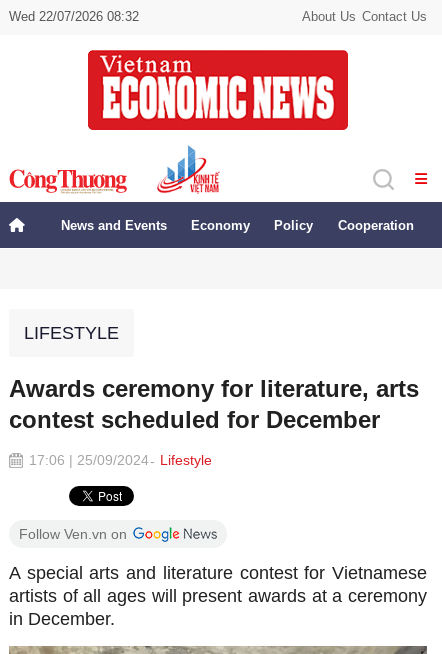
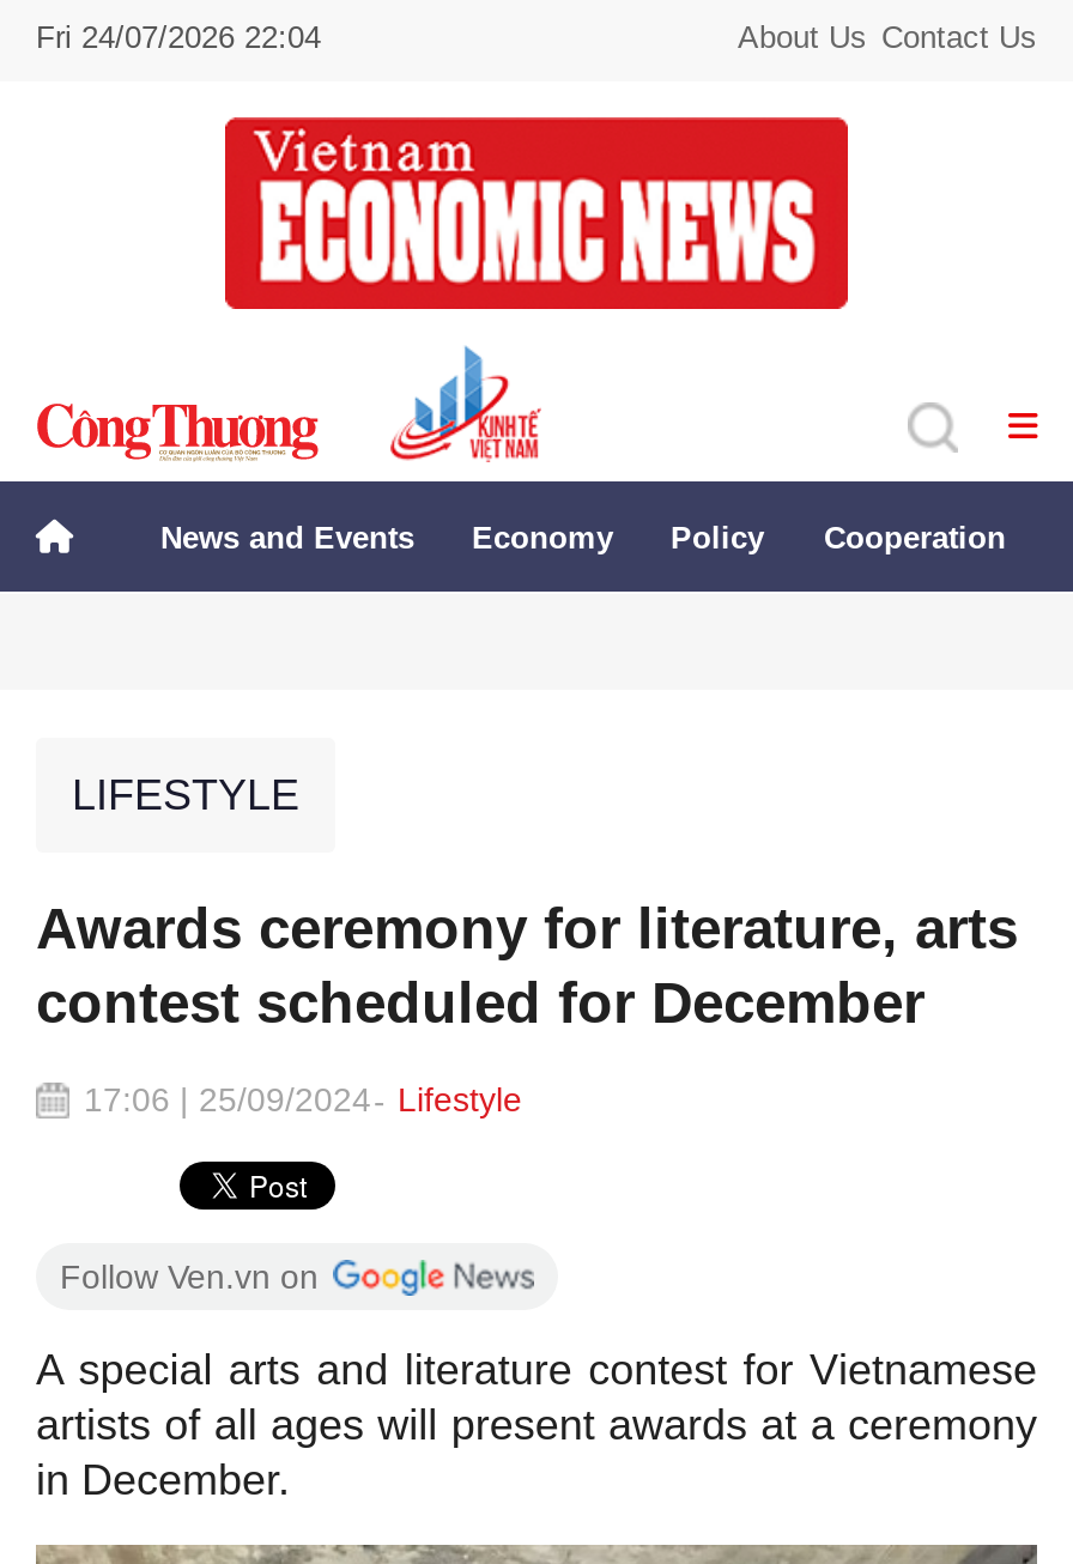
- Wed 22/07/2026 08:32
+ Fri 24/07/2026 22:04
